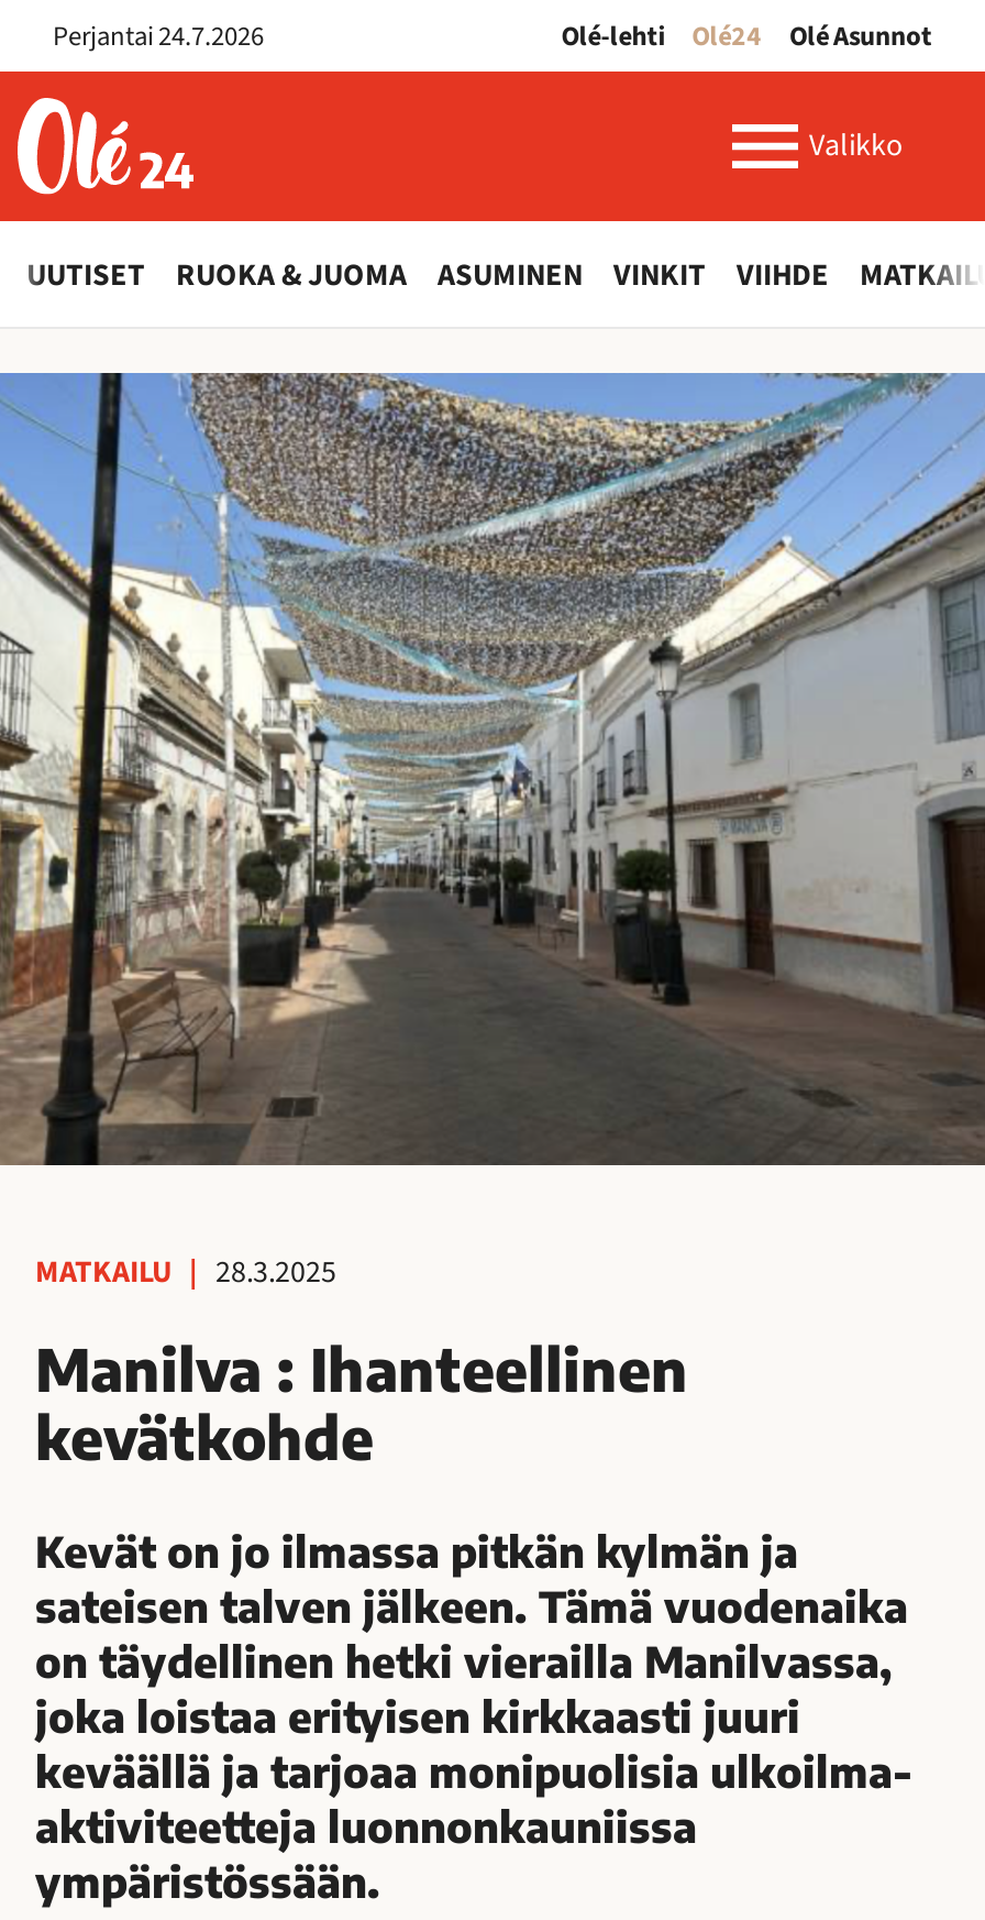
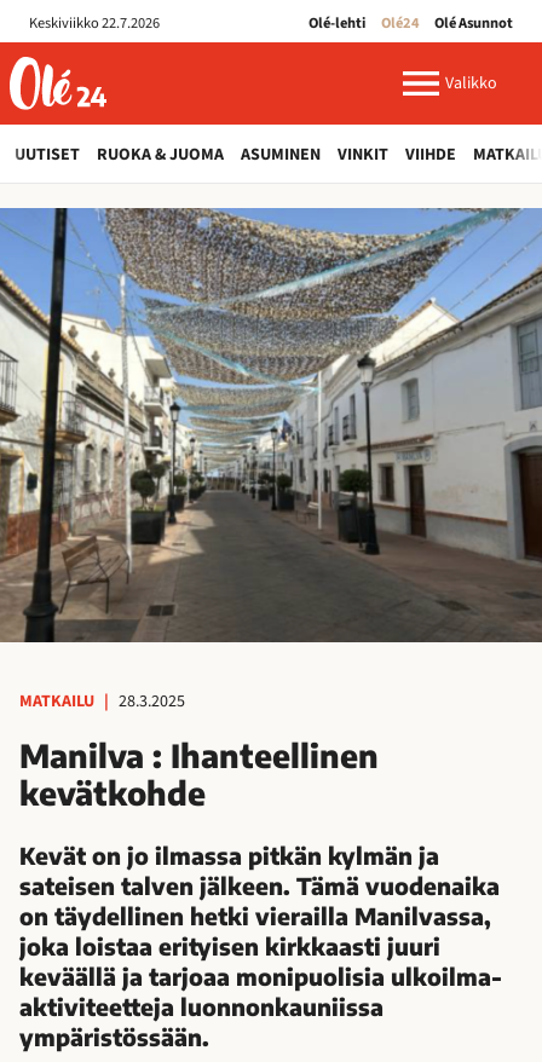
- Perjantai 24.7.2026
+ Keskiviikko 22.7.2026
